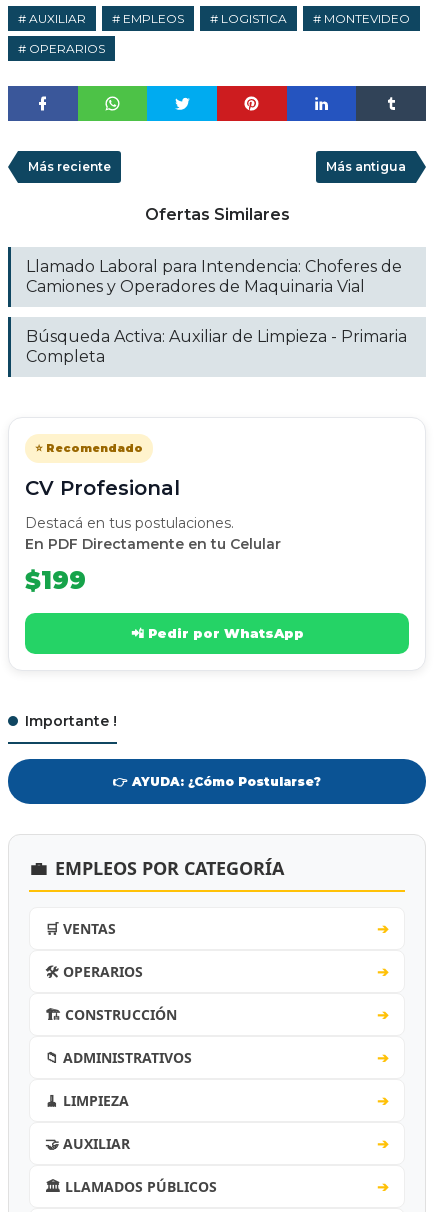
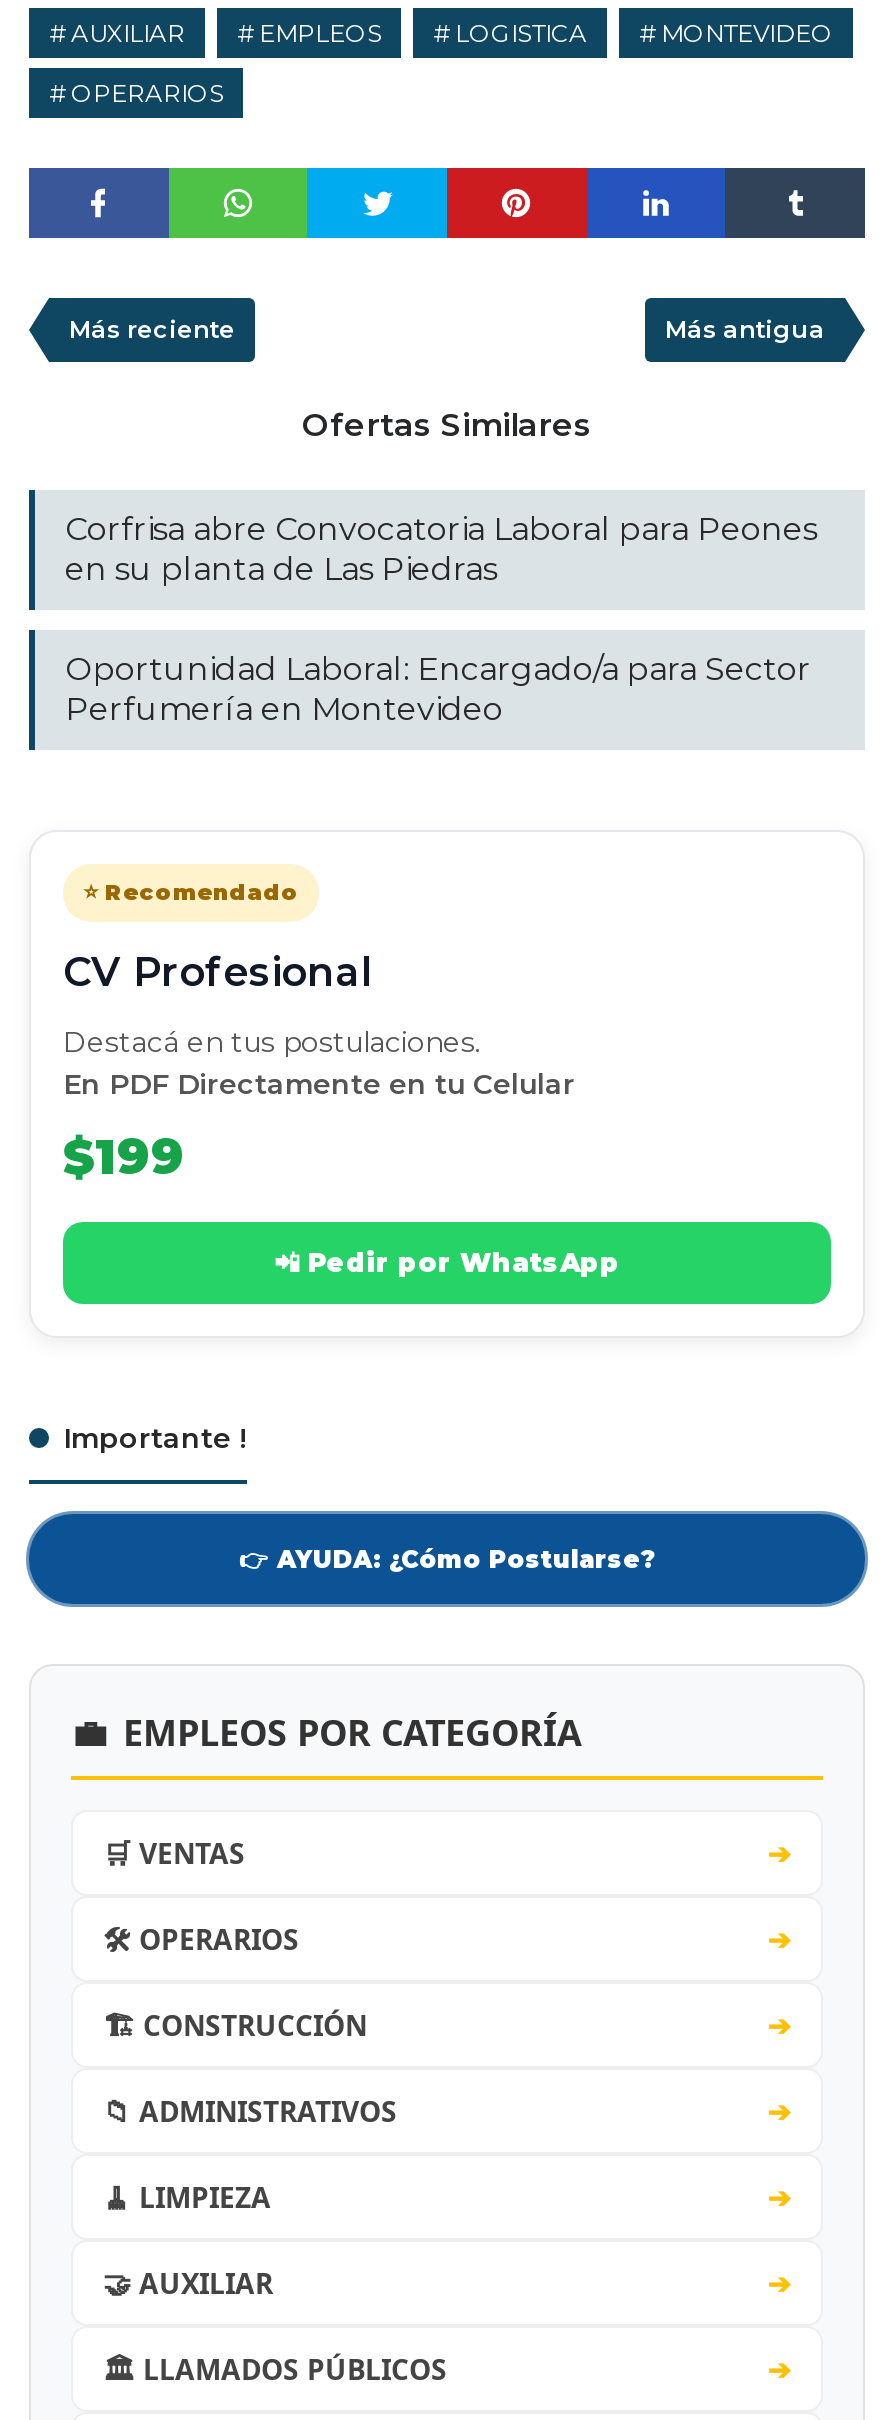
- Llamado Laboral para Intendencia: Choferes de
- Camiones y Operadores de Maquinaria Vial
+ Corfrisa abre Convocatoria Laboral para Peones
+ en su planta de Las Piedras

- Búsqueda Activa: Auxiliar de Limpieza - Primaria
- Completa
+ Oportunidad Laboral: Encargado/a para Sector
+ Perfumería en Montevideo
